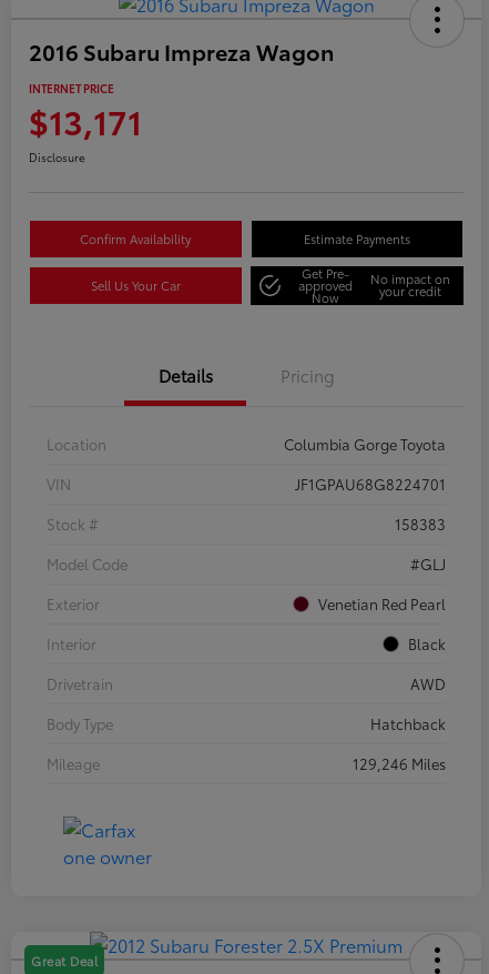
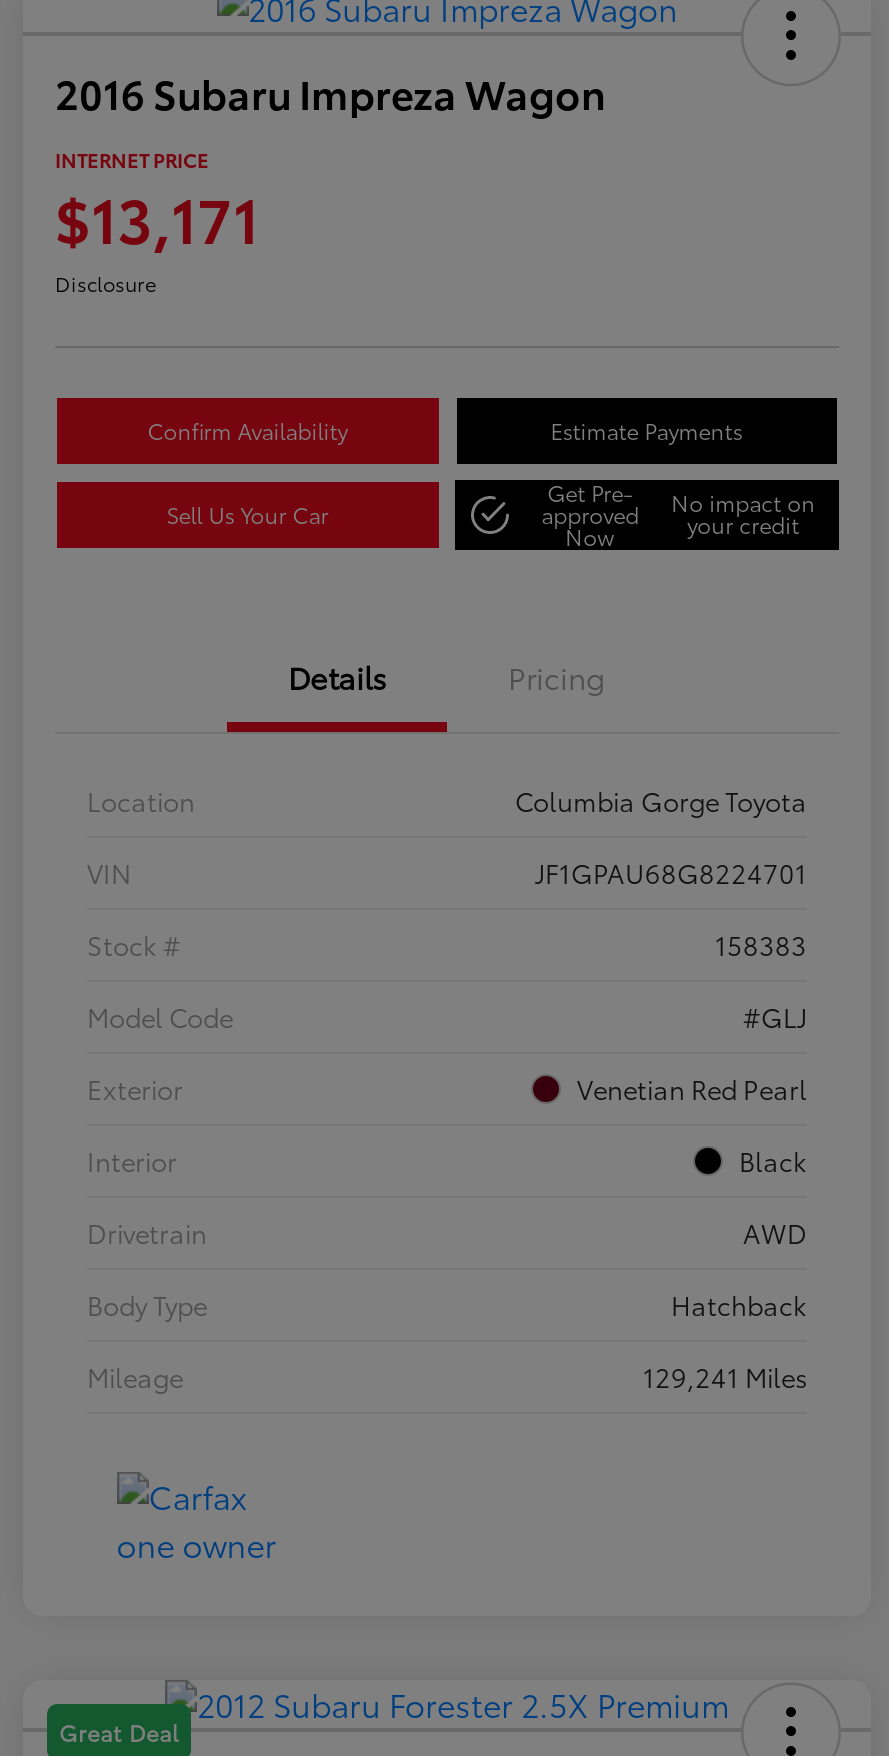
- 129,246 Miles
+ 129,241 Miles
